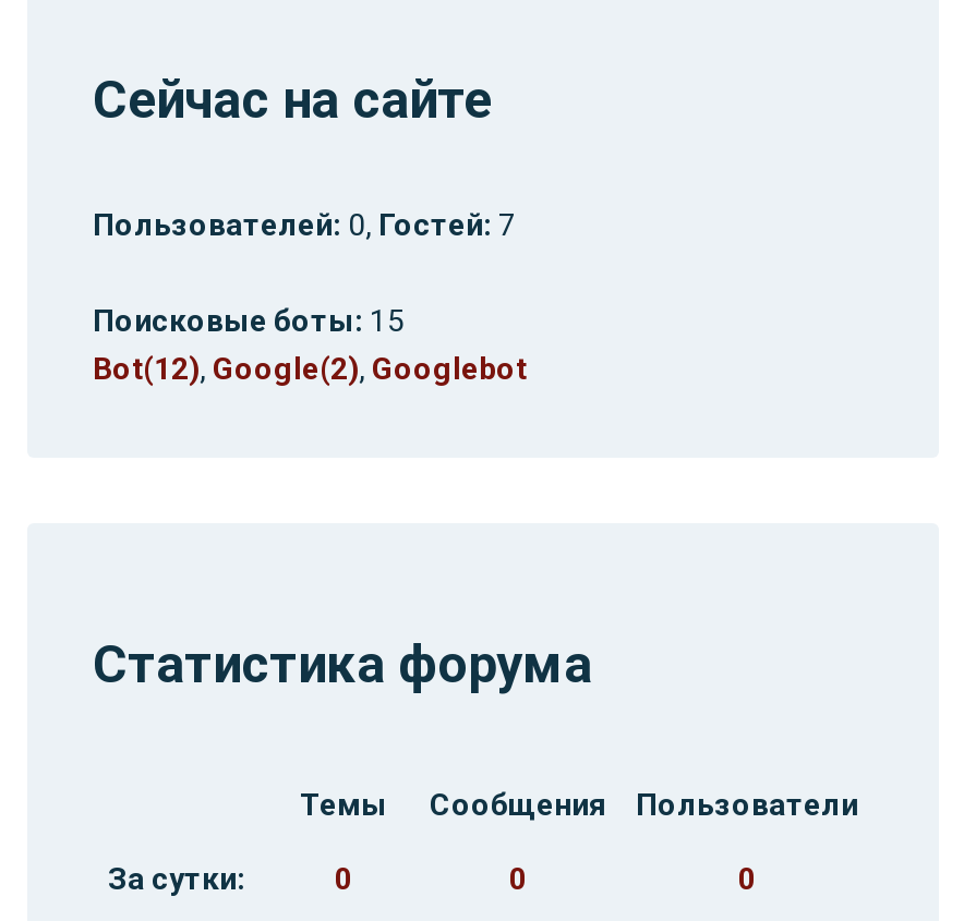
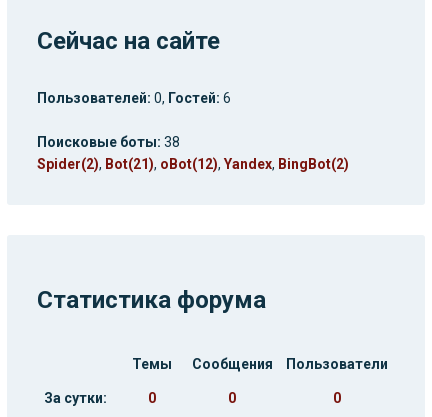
- Пользователей: 0, Гостей: 7
+ Пользователей: 0, Гостей: 6

- Поисковые боты: 15
- Bot(12), Google(2), Googlebot
+ Поисковые боты: 38
+ Spider(2), Bot(21), oBot(12), Yandex, BingBot(2)
